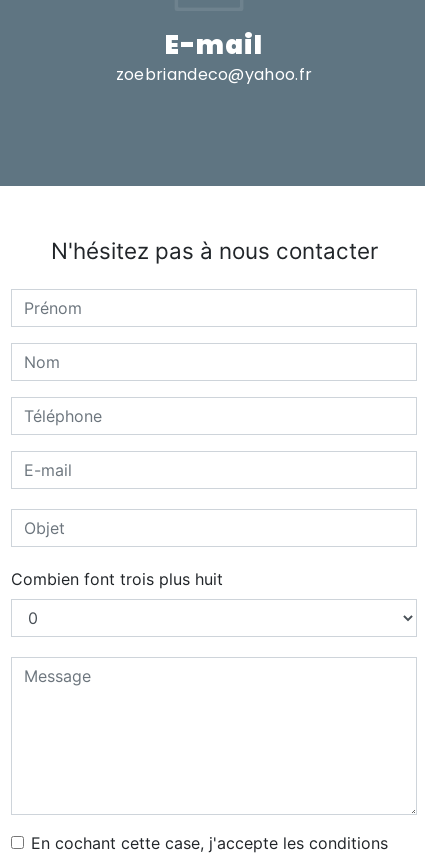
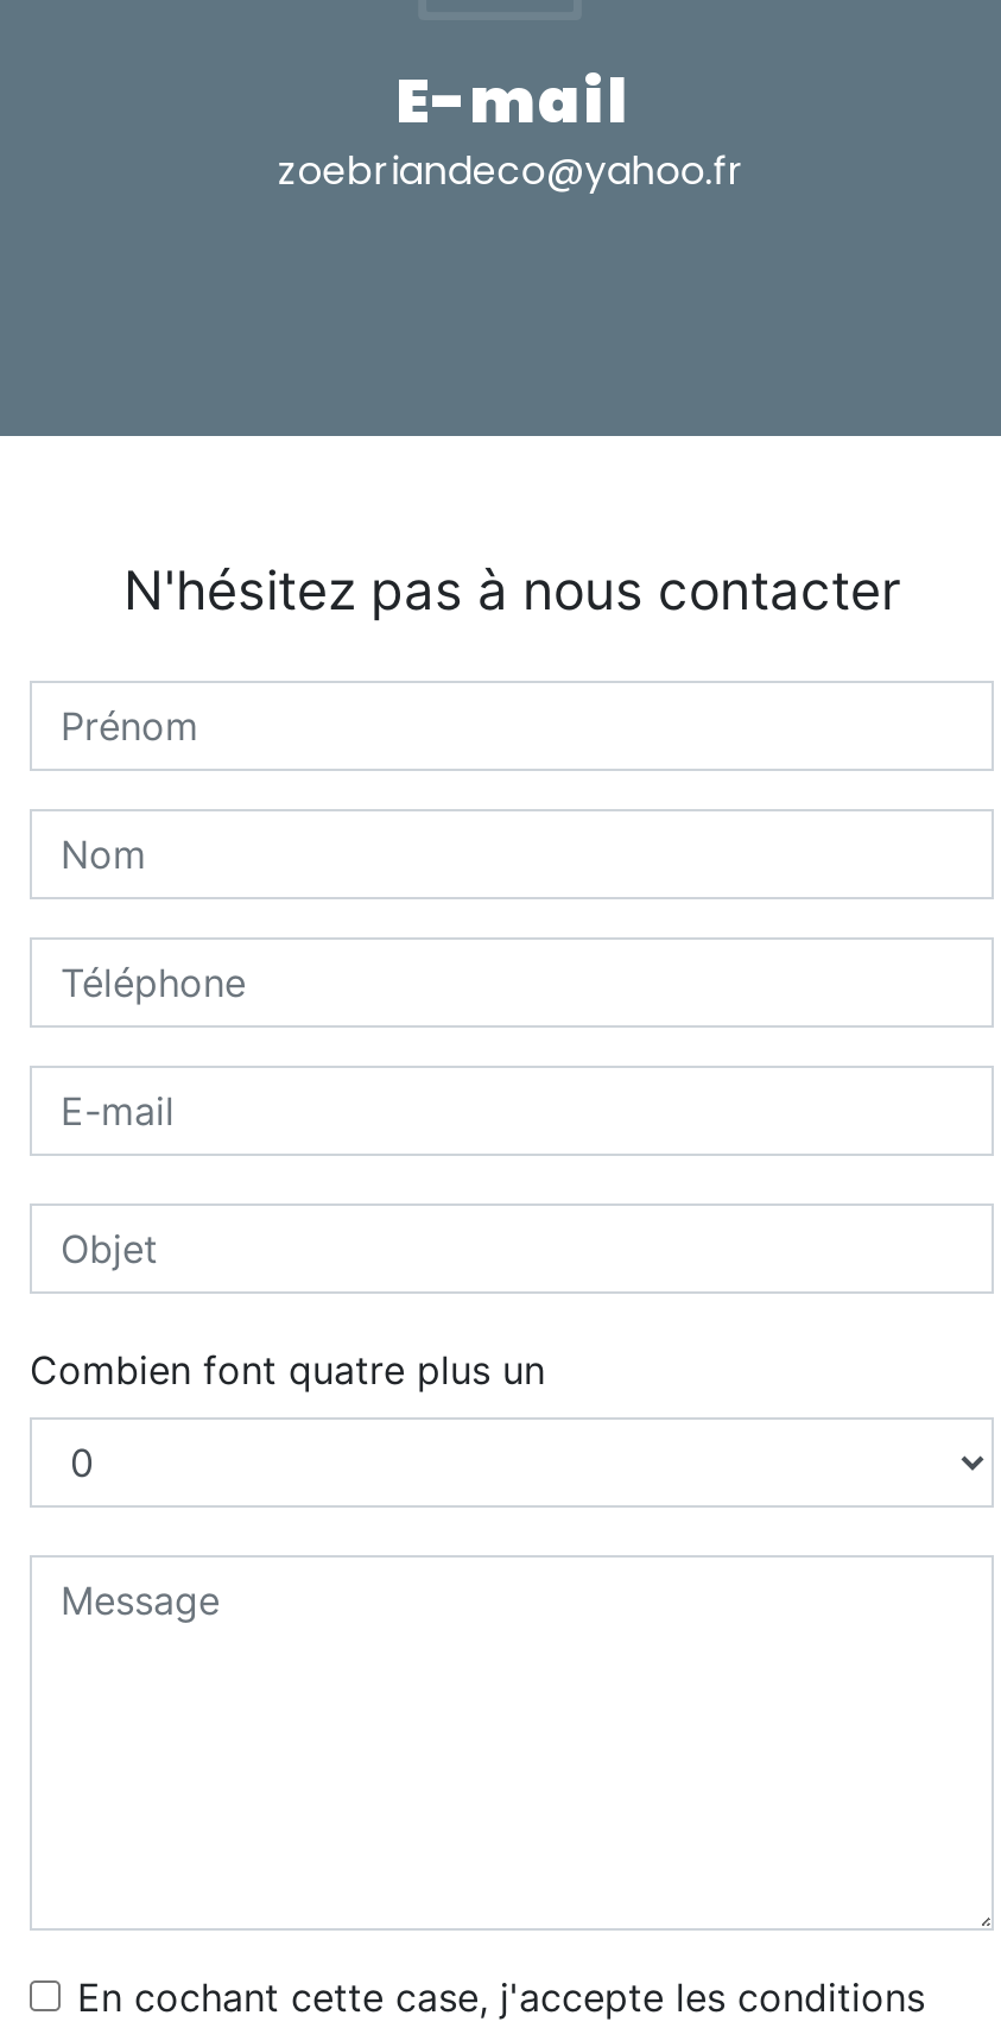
- Combien font trois plus huit
+ Combien font quatre plus un
